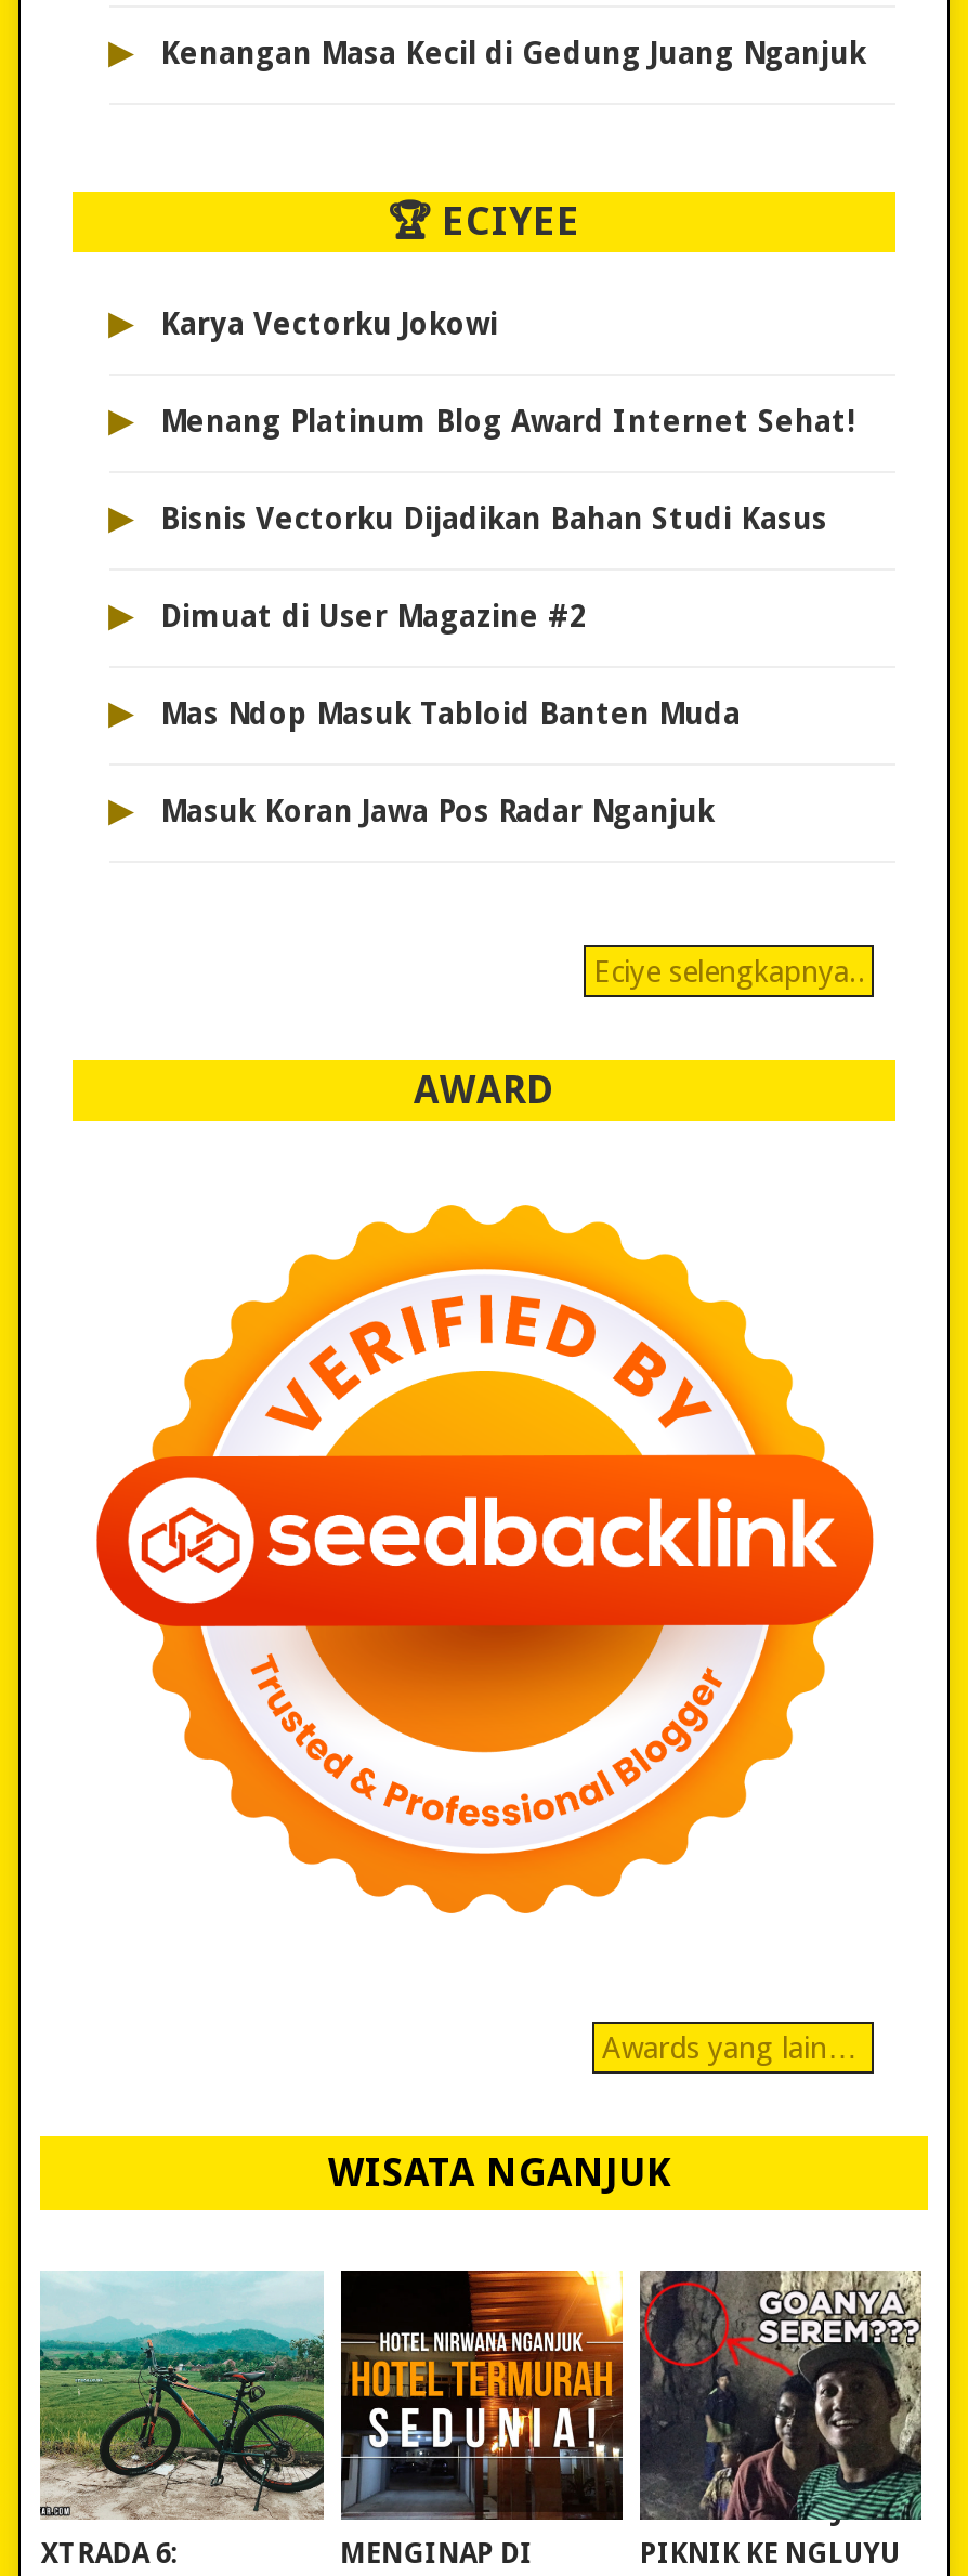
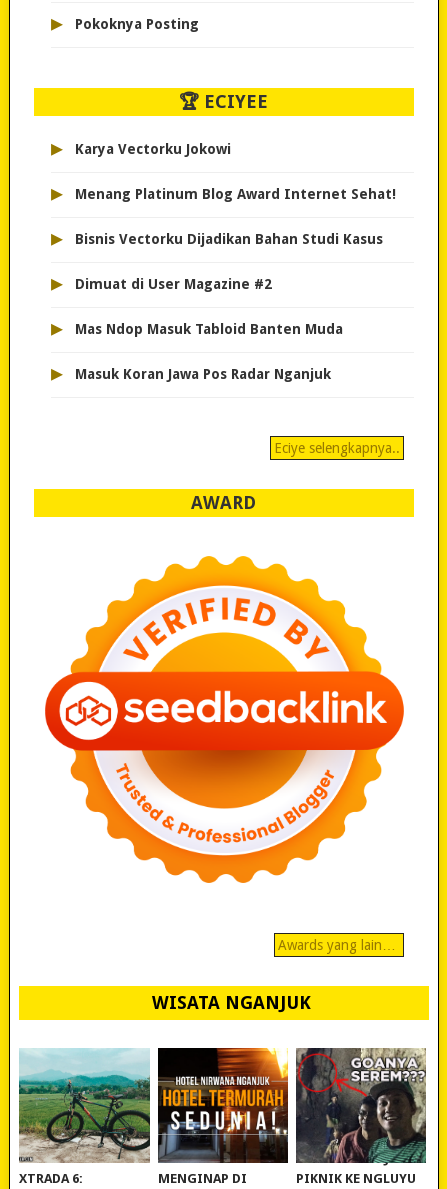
- Kenangan Masa Kecil di Gedung Juang Nganjuk
+ Pokoknya Posting
